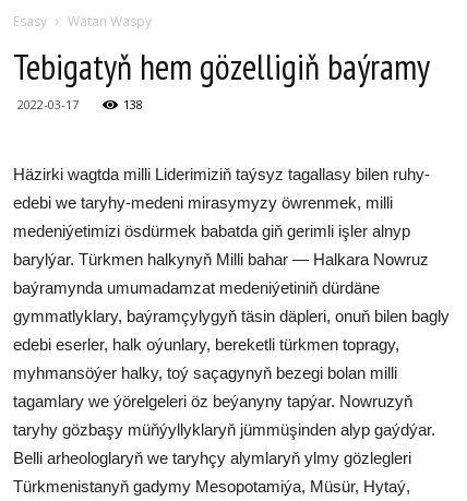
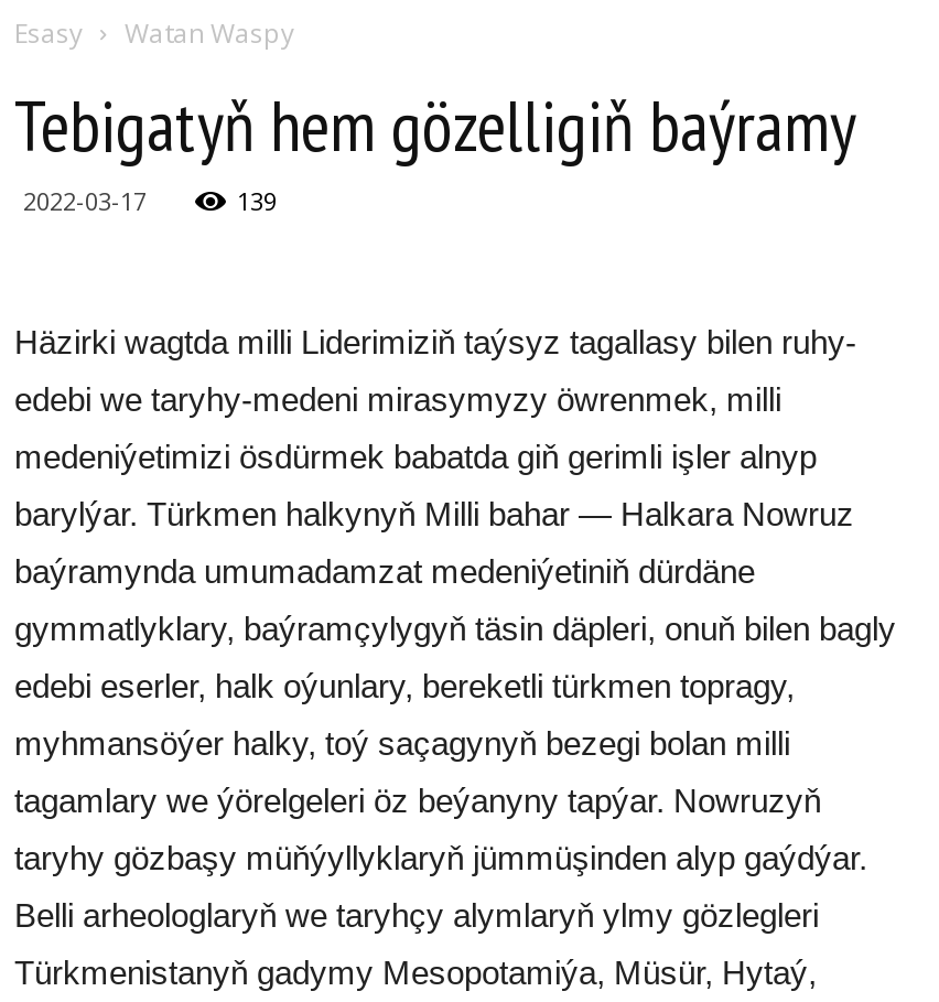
- 138
+ 139
